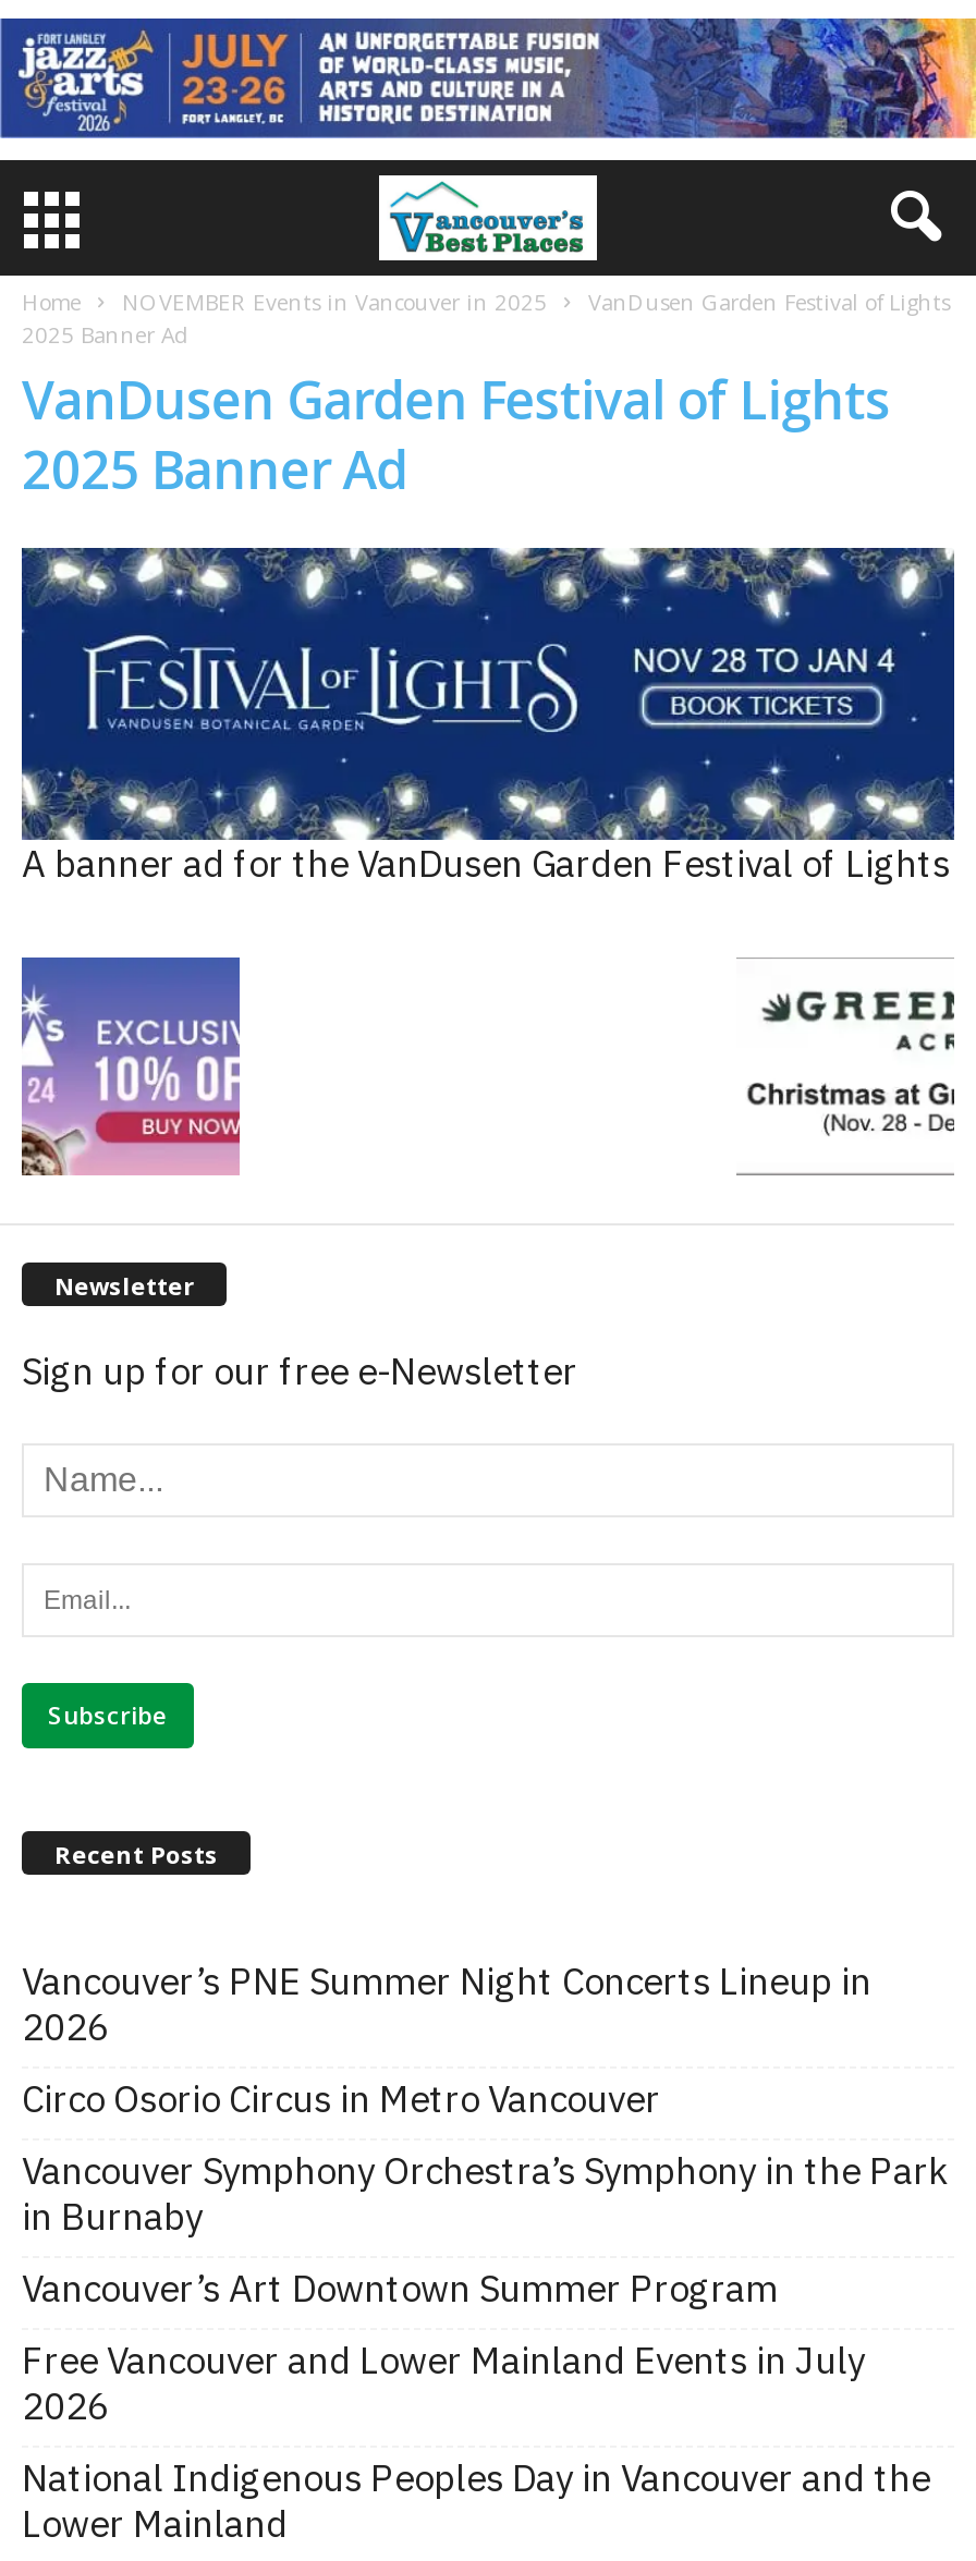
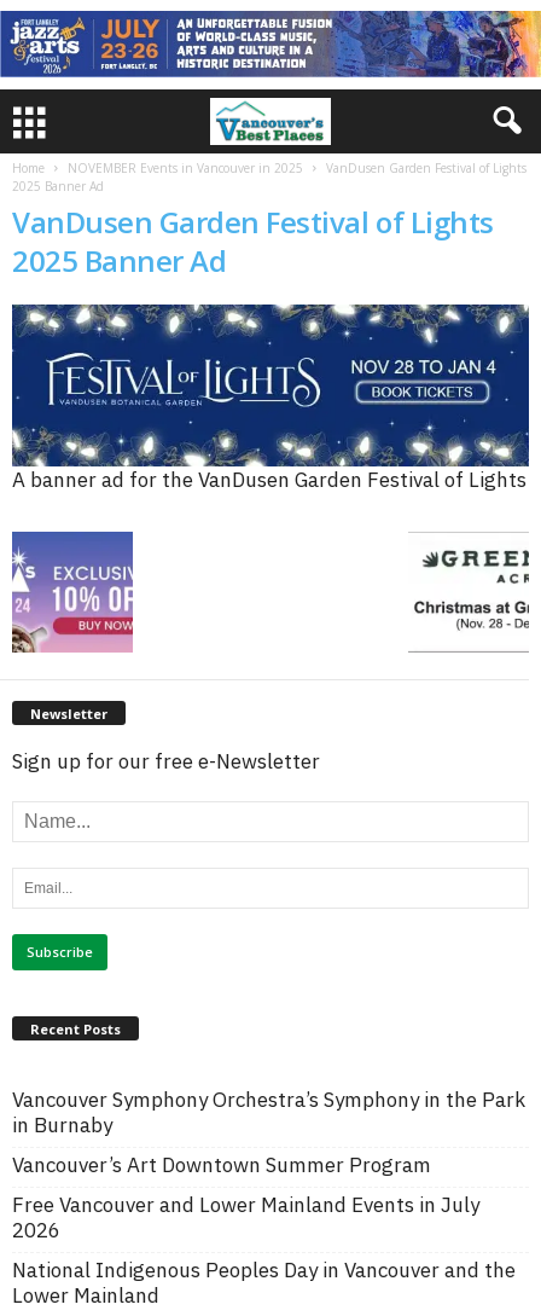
- Vancouver’s PNE Summer Night Concerts Lineup in
- 2026
- Circo Osorio Circus in Metro Vancouver
